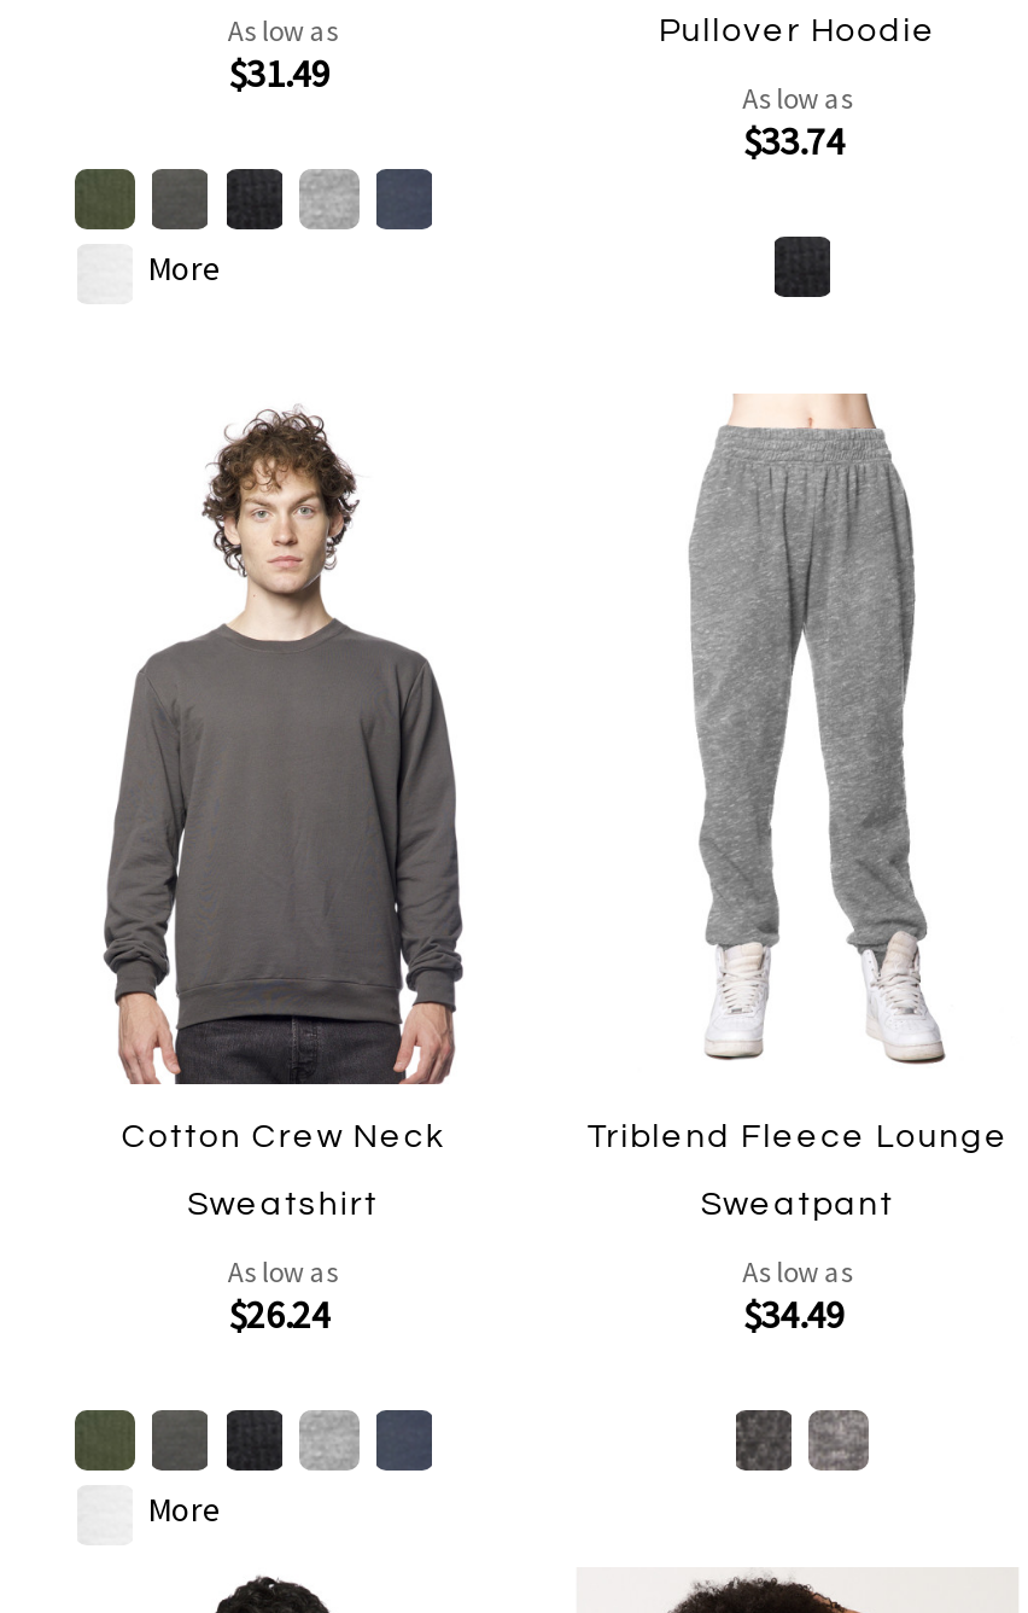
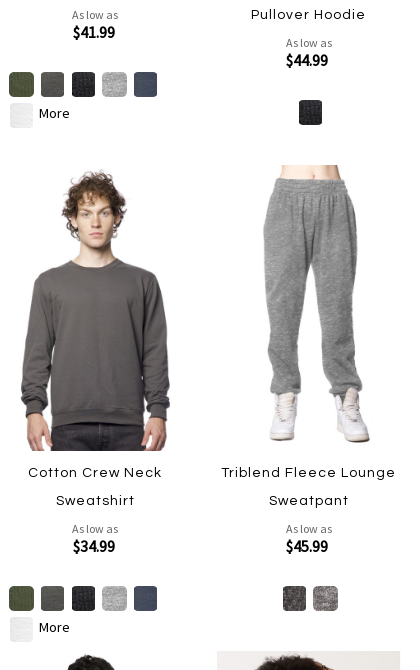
- $31.49
+ $41.99

- $33.74
+ $44.99

- $26.24
+ $34.99

- $34.49
+ $45.99
